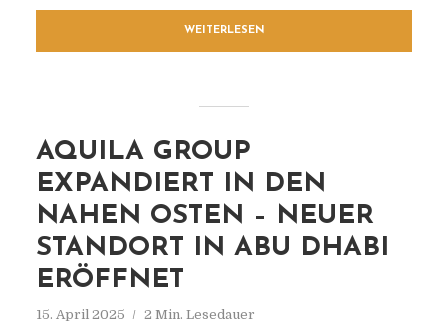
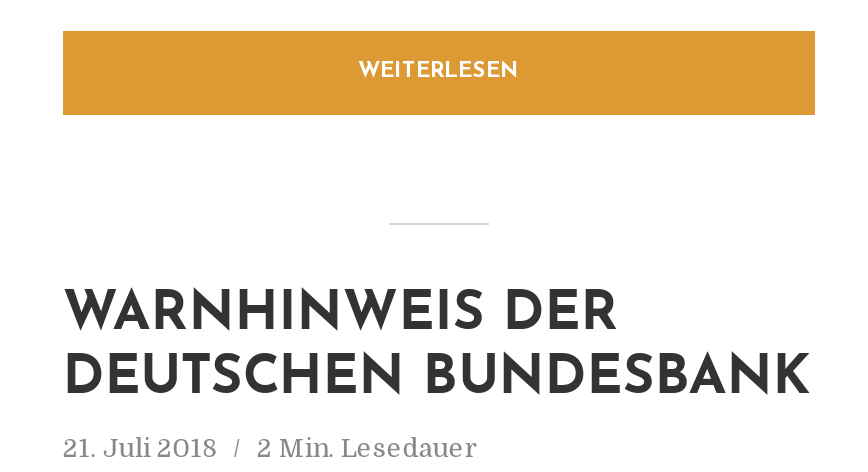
- AQUILA GROUP
- EXPANDIERT IN DEN
- NAHEN OSTEN – NEUER
- STANDORT IN ABU DHABI
- ERÖFFNET
+ WARNHINWEIS DER
+ DEUTSCHEN BUNDESBANK

- 15. April 2025 2 Min. Lesedauer
+ 21. Juli 2018 2 Min. Lesedauer
